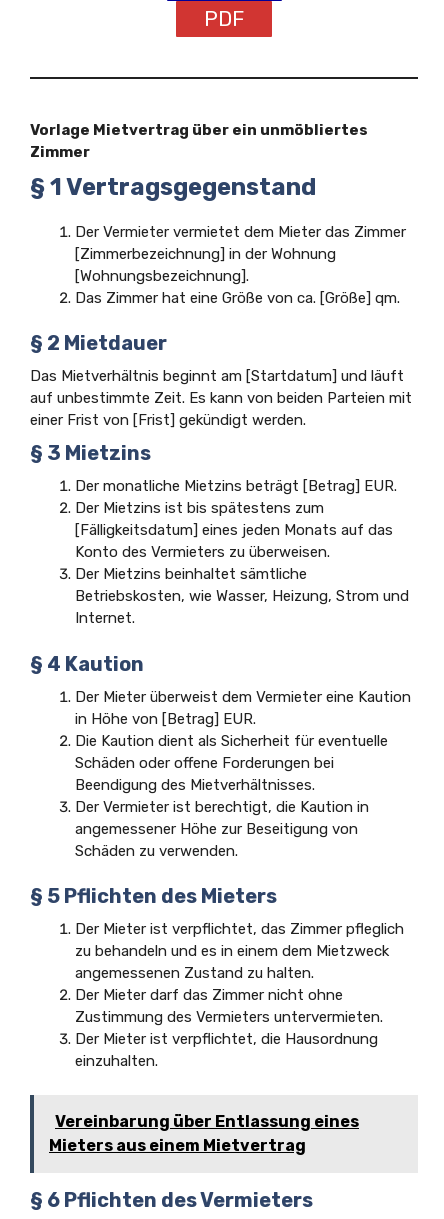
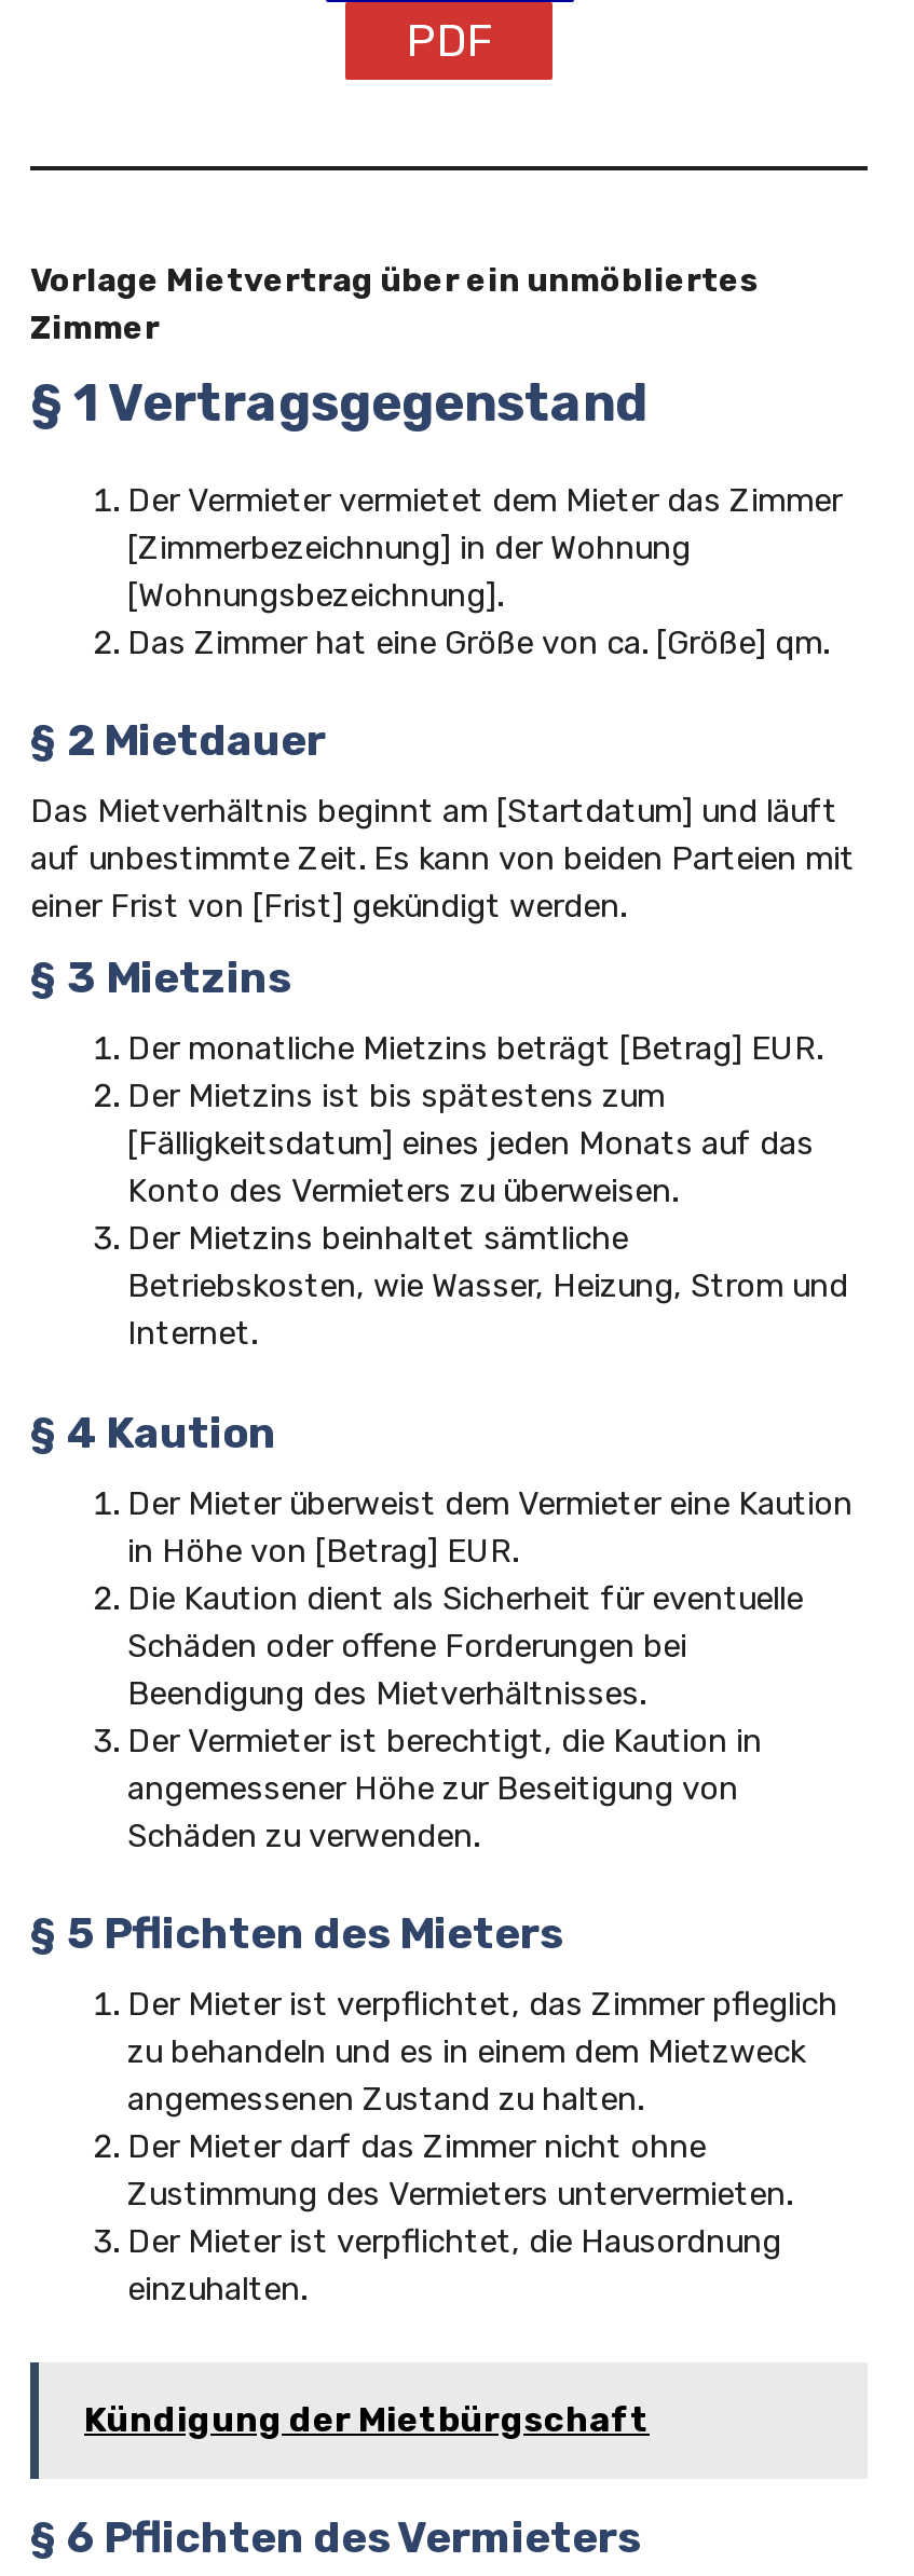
- Vereinbarung über Entlassung eines
- Mieters aus einem Mietvertrag
+ Kündigung der Mietbürgschaft
